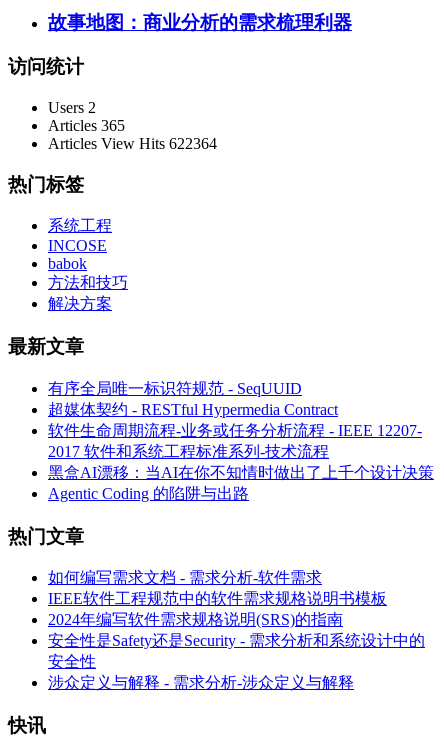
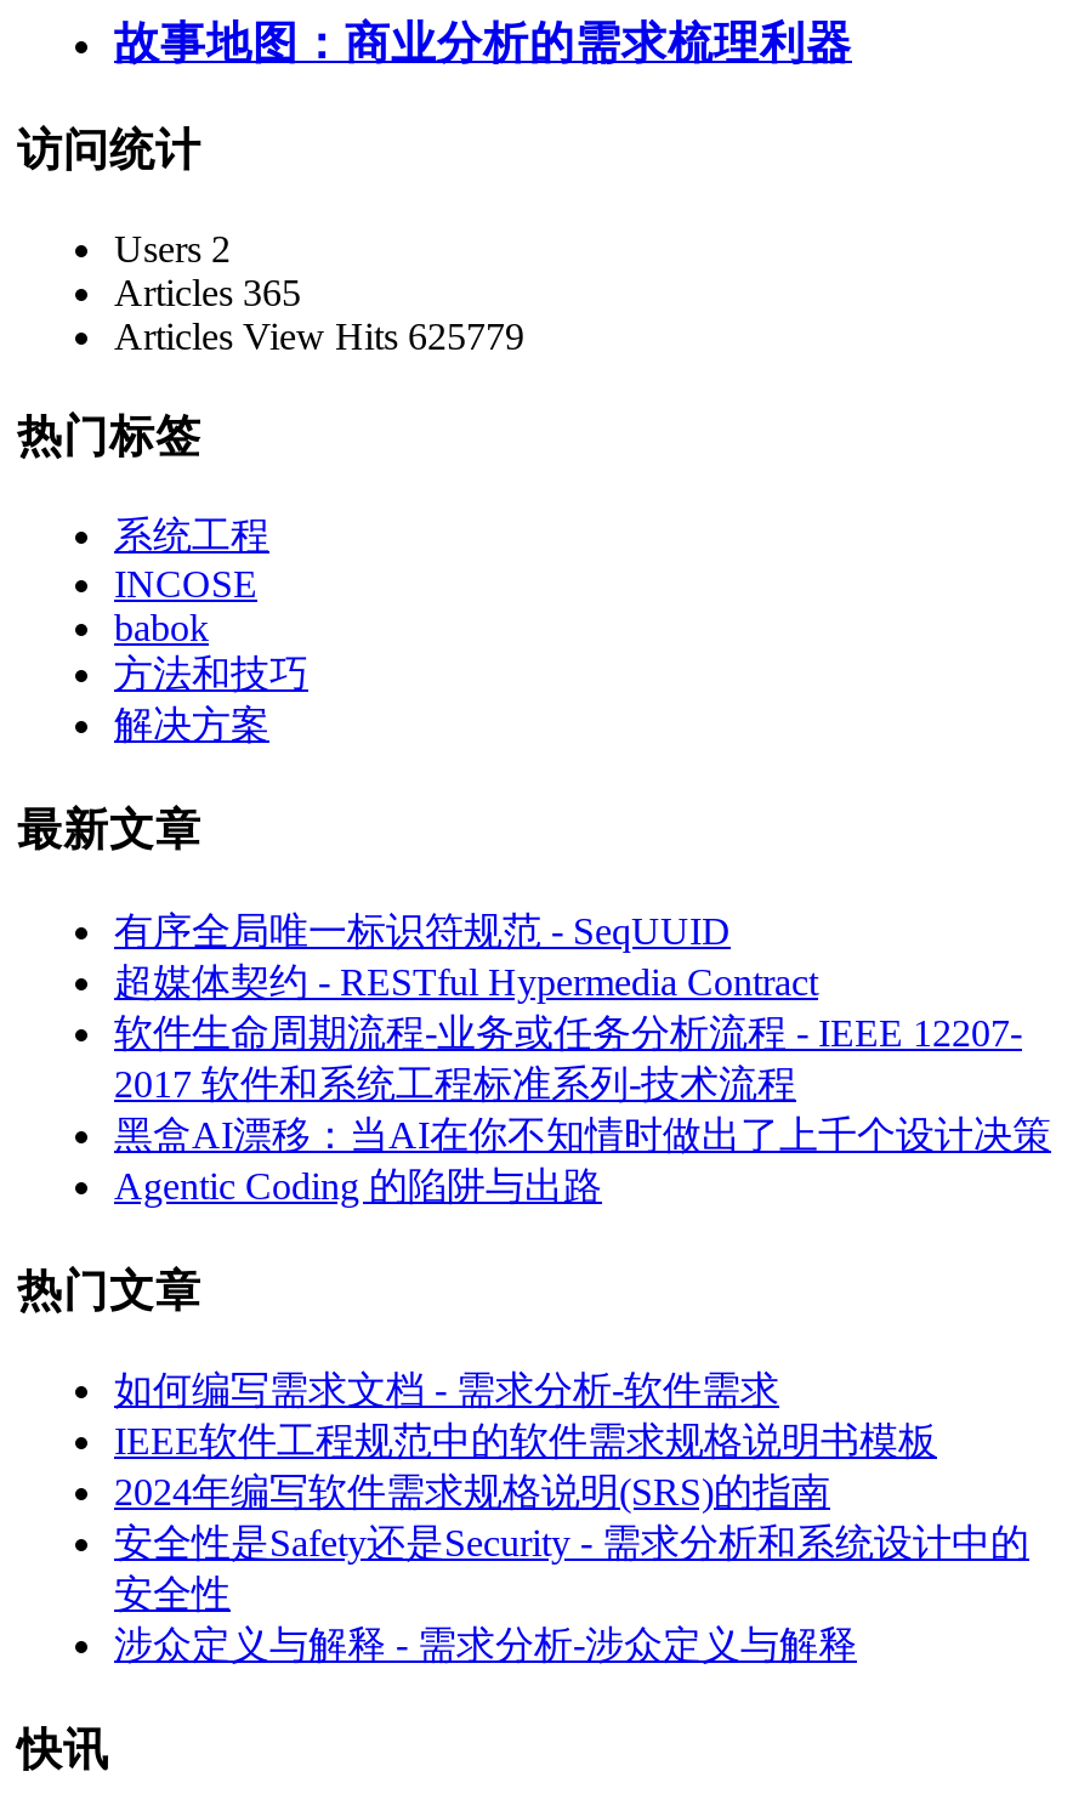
- Articles View Hits 622364
+ Articles View Hits 625779
